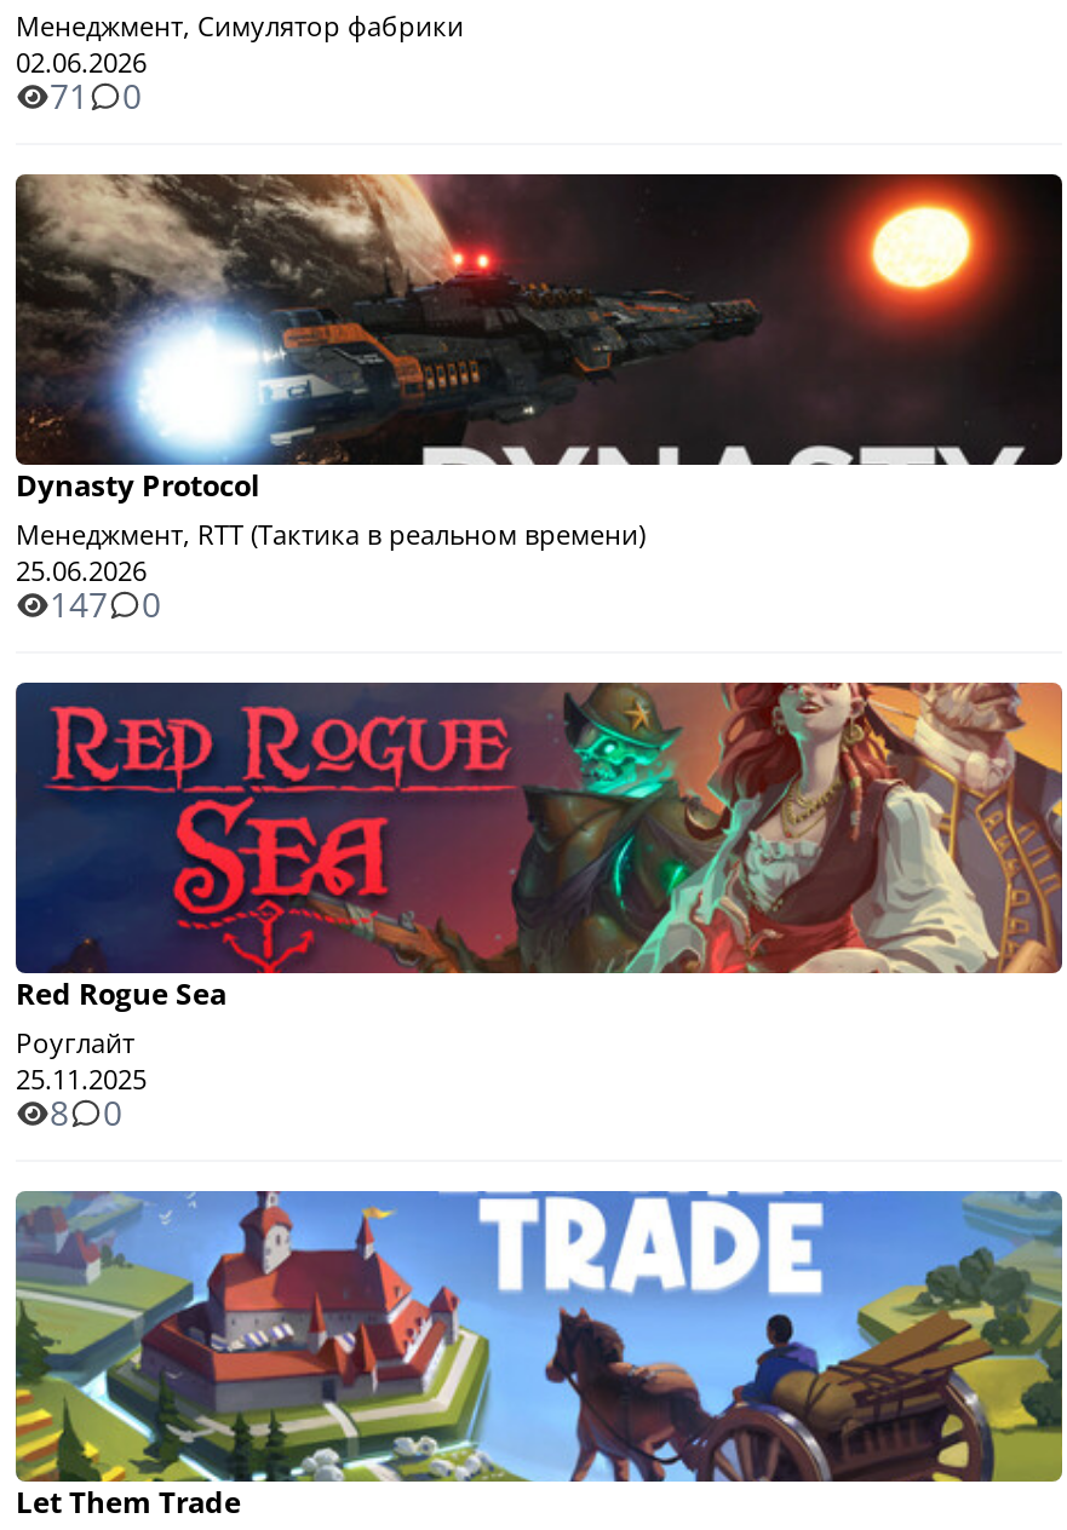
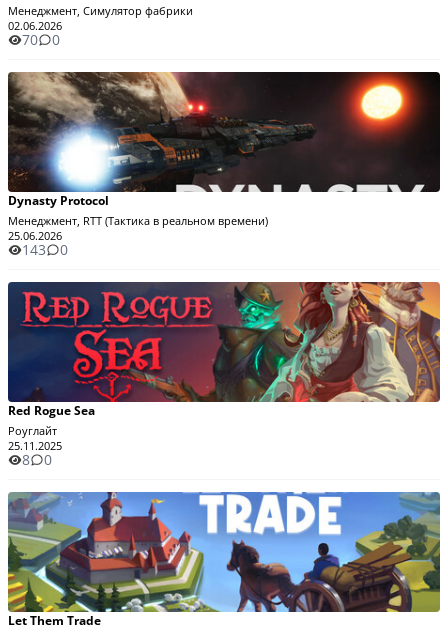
- 71 0
+ 70 0

- 147 0
+ 143 0
